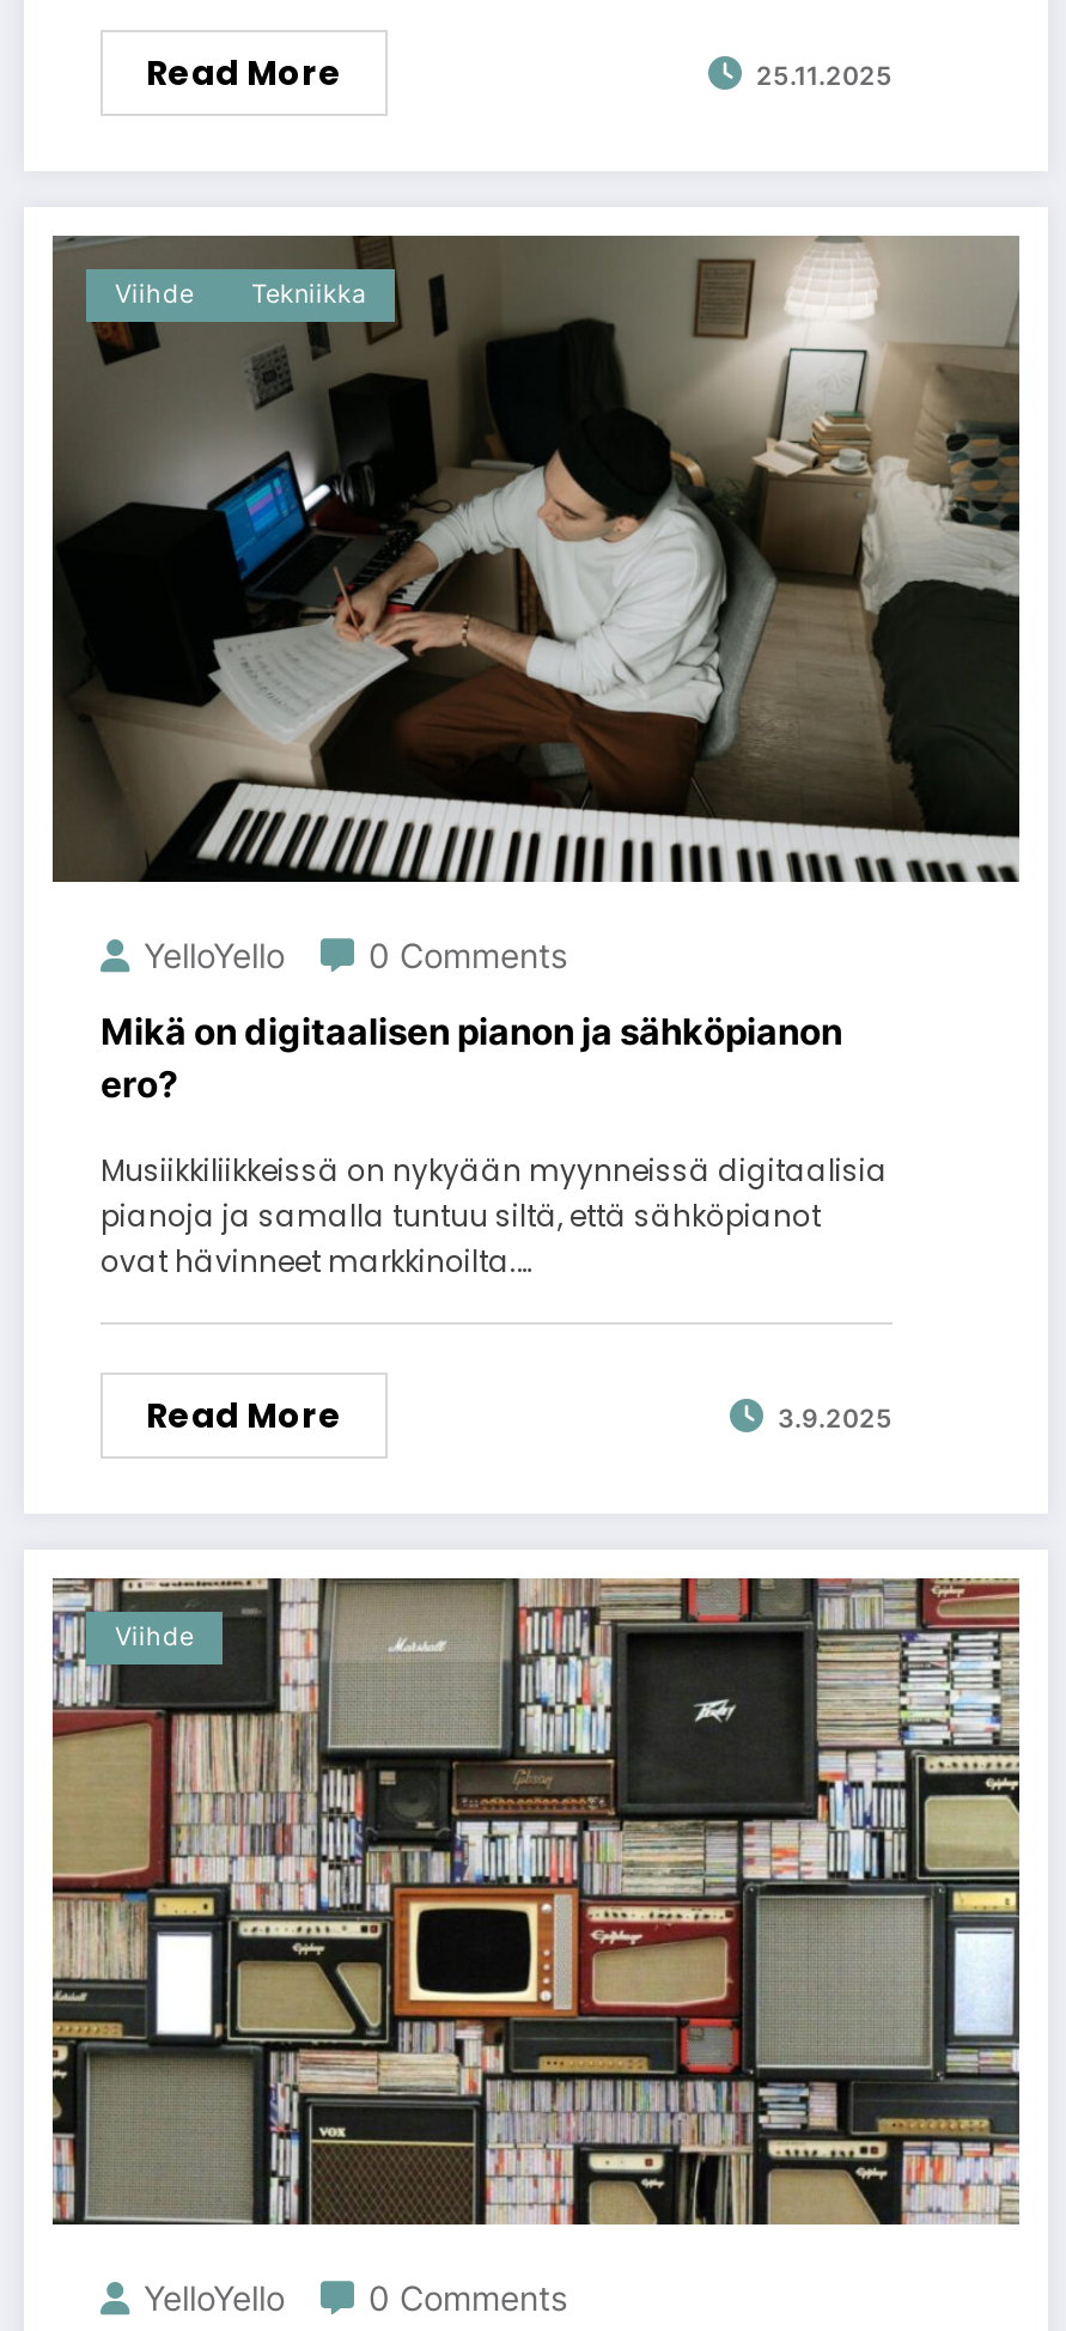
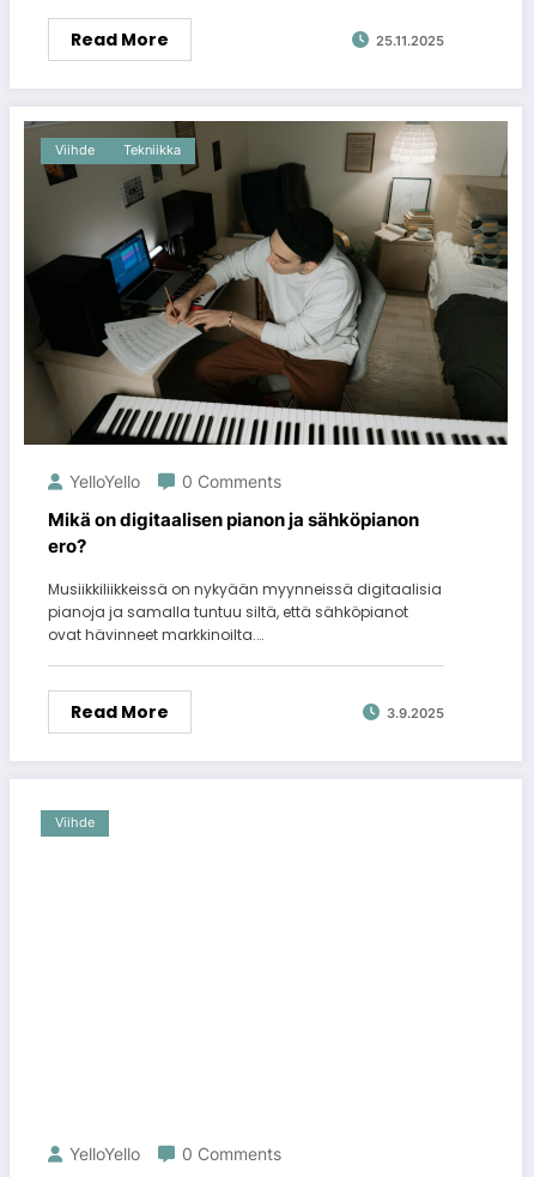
- [image]
